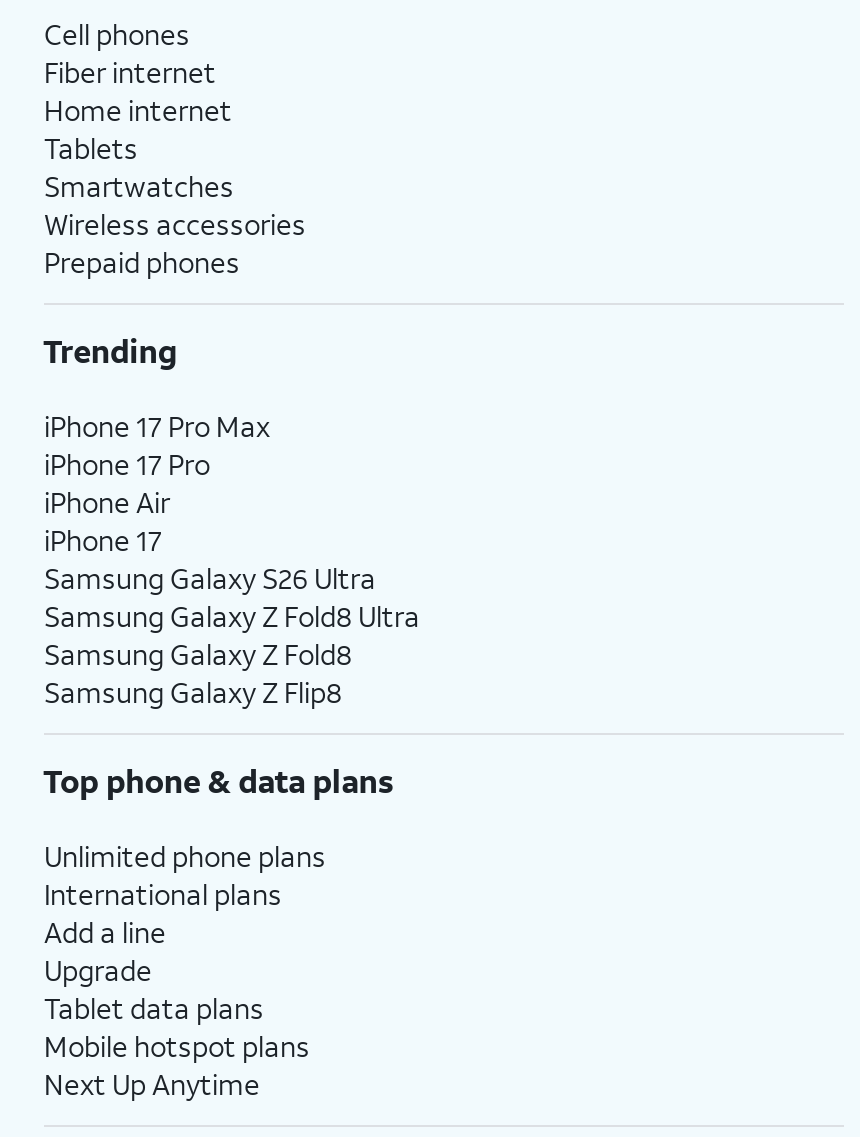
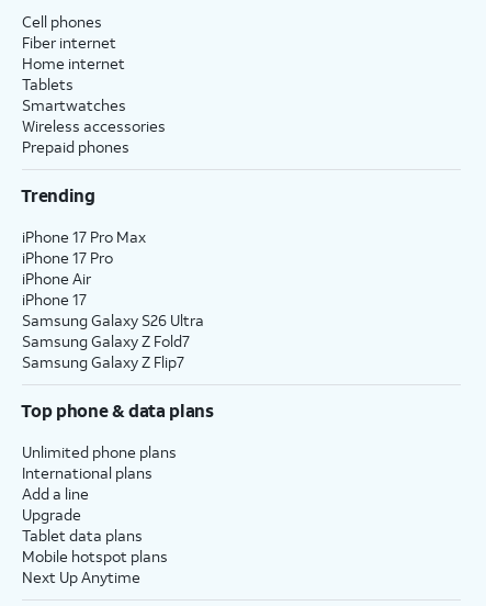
- Samsung Galaxy Z Fold8 Ultra
- Samsung Galaxy Z Fold8
- Samsung Galaxy Z Flip8
+ Samsung Galaxy Z Fold7
+ Samsung Galaxy Z Flip7
